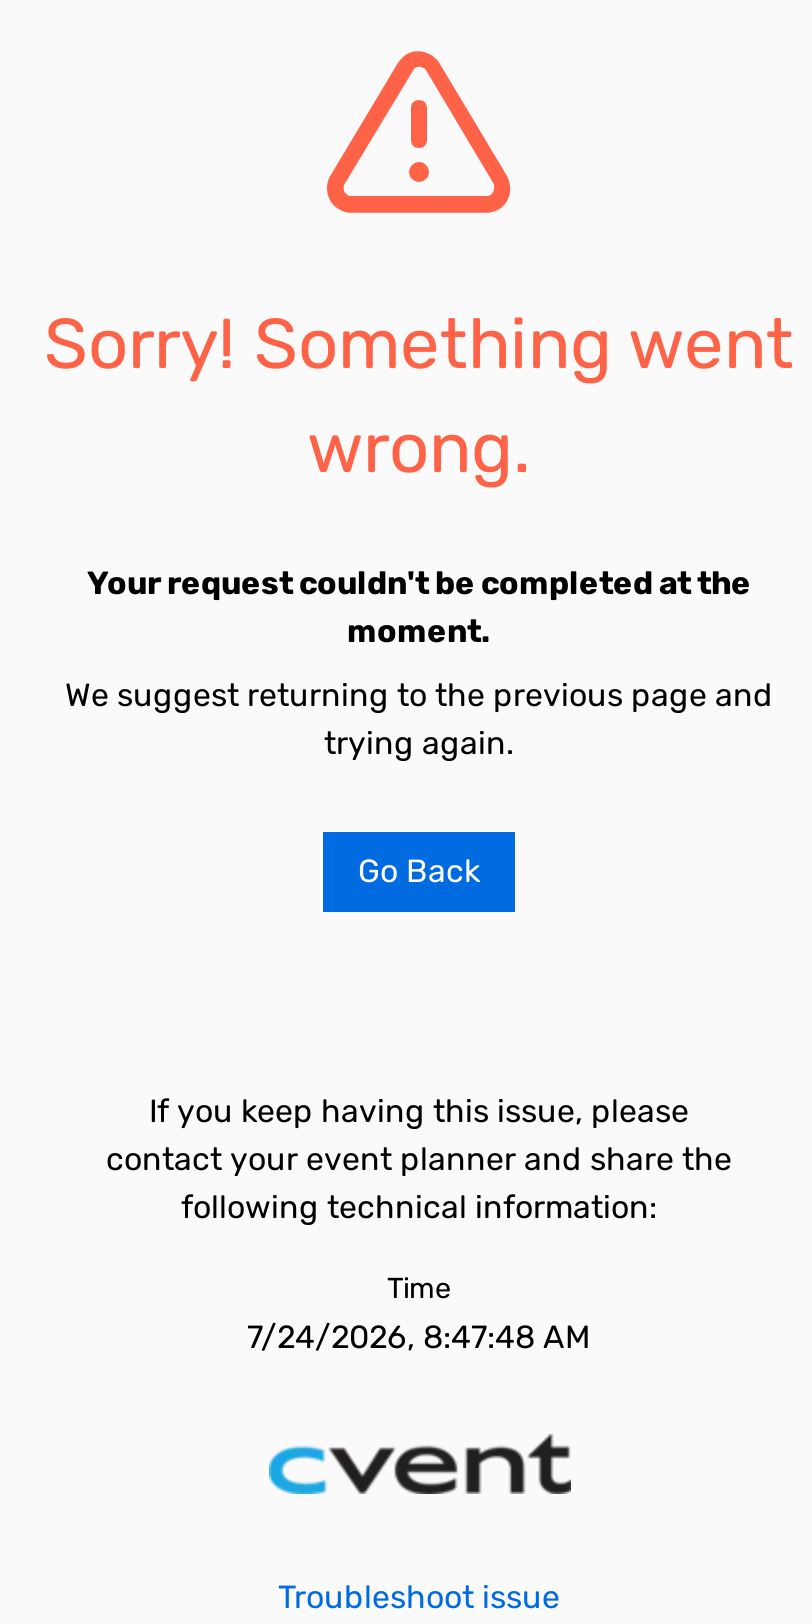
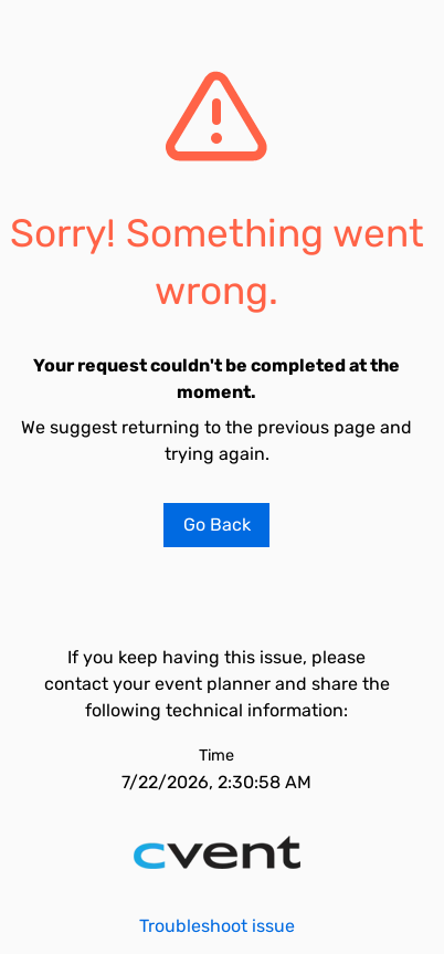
- 7/24/2026, 8:47:48 AM
+ 7/22/2026, 2:30:58 AM
